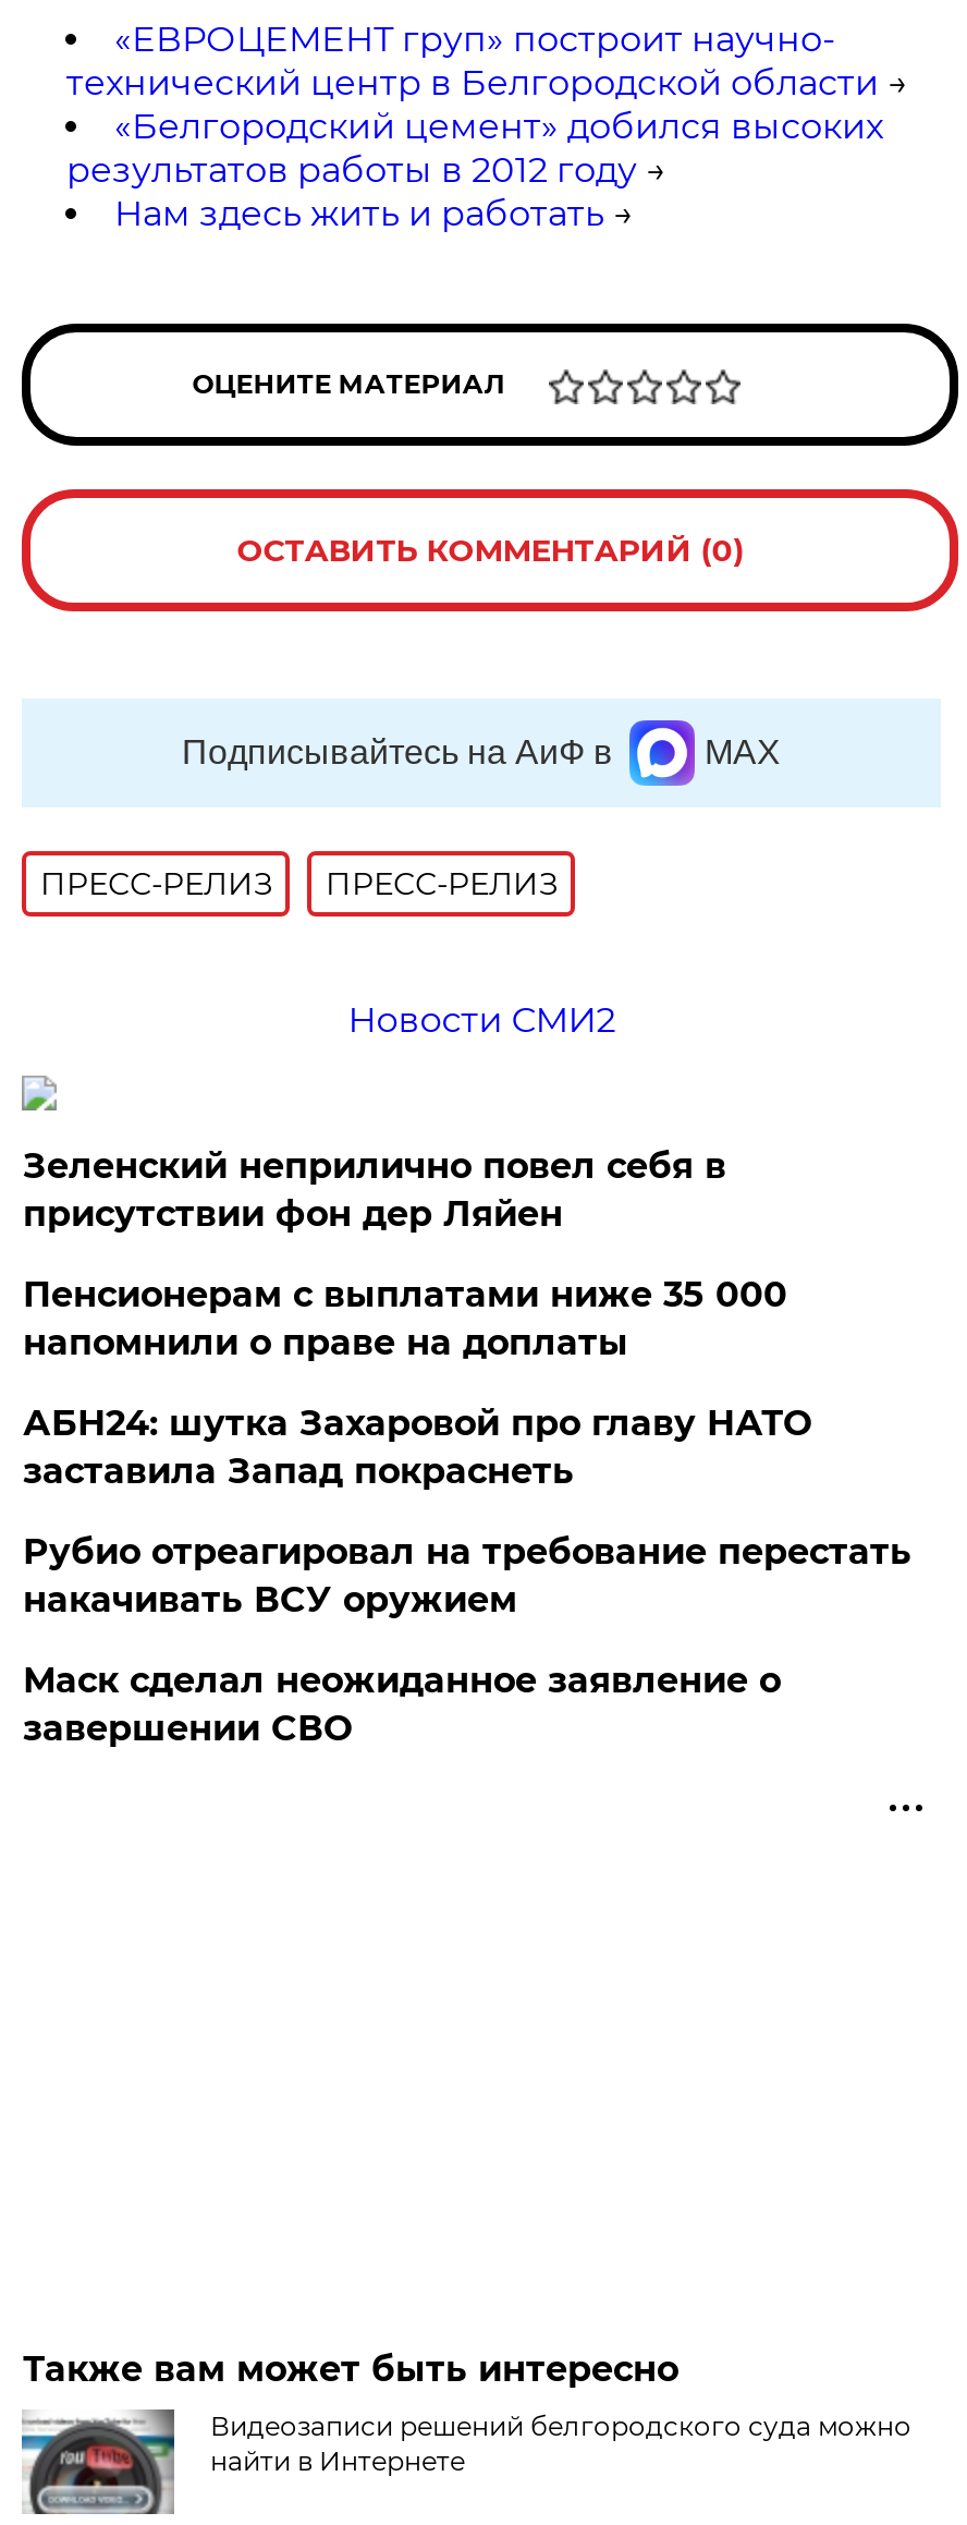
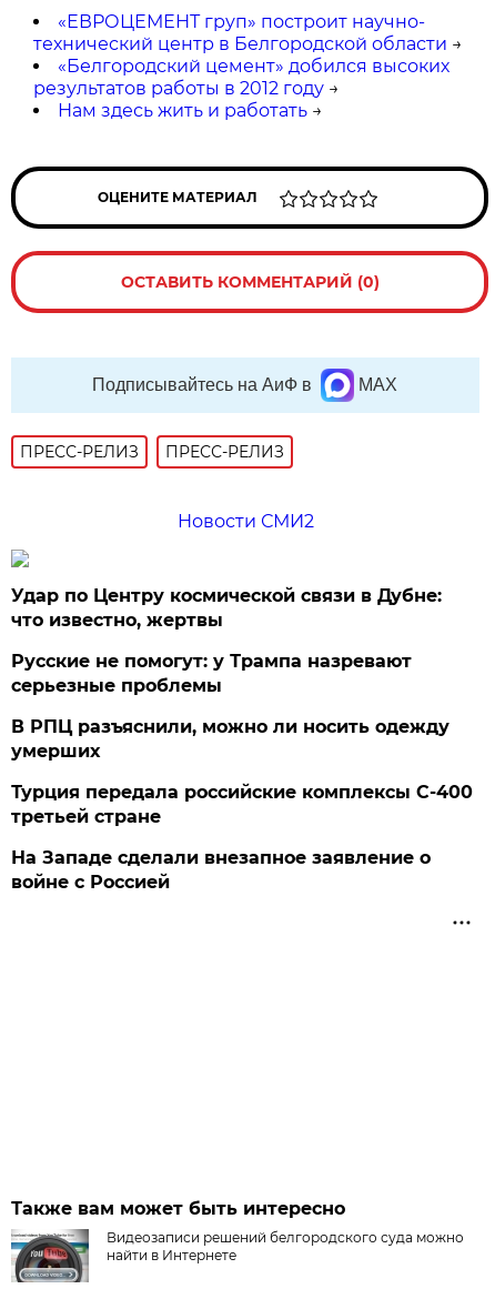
- Зеленский неприлично повел cебя в
- присутствии фон дер Ляйен
+ Удар по Центру космической связи в Дубне:
+ что известно, жертвы

- Пенсионерам с выплатами ниже 35 000
- напомнили о праве на доплаты
+ Русские не помогут: у Трампа назревают
+ серьезные проблемы

- АБН24: шутка Захаровой про главу НАТО
- заставила Запад покраснеть
+ В РПЦ разъяснили, можно ли носить одежду
+ умерших

- Рубио отреагировал на требование перестать
- накачивать ВСУ оружием
+ Турция передала российские комплексы С-400
+ третьей стране

- Маск сделал неожиданное заявление о
- завершении СВО
+ На Западе сделали внезапное заявление о
+ войне с Россией
